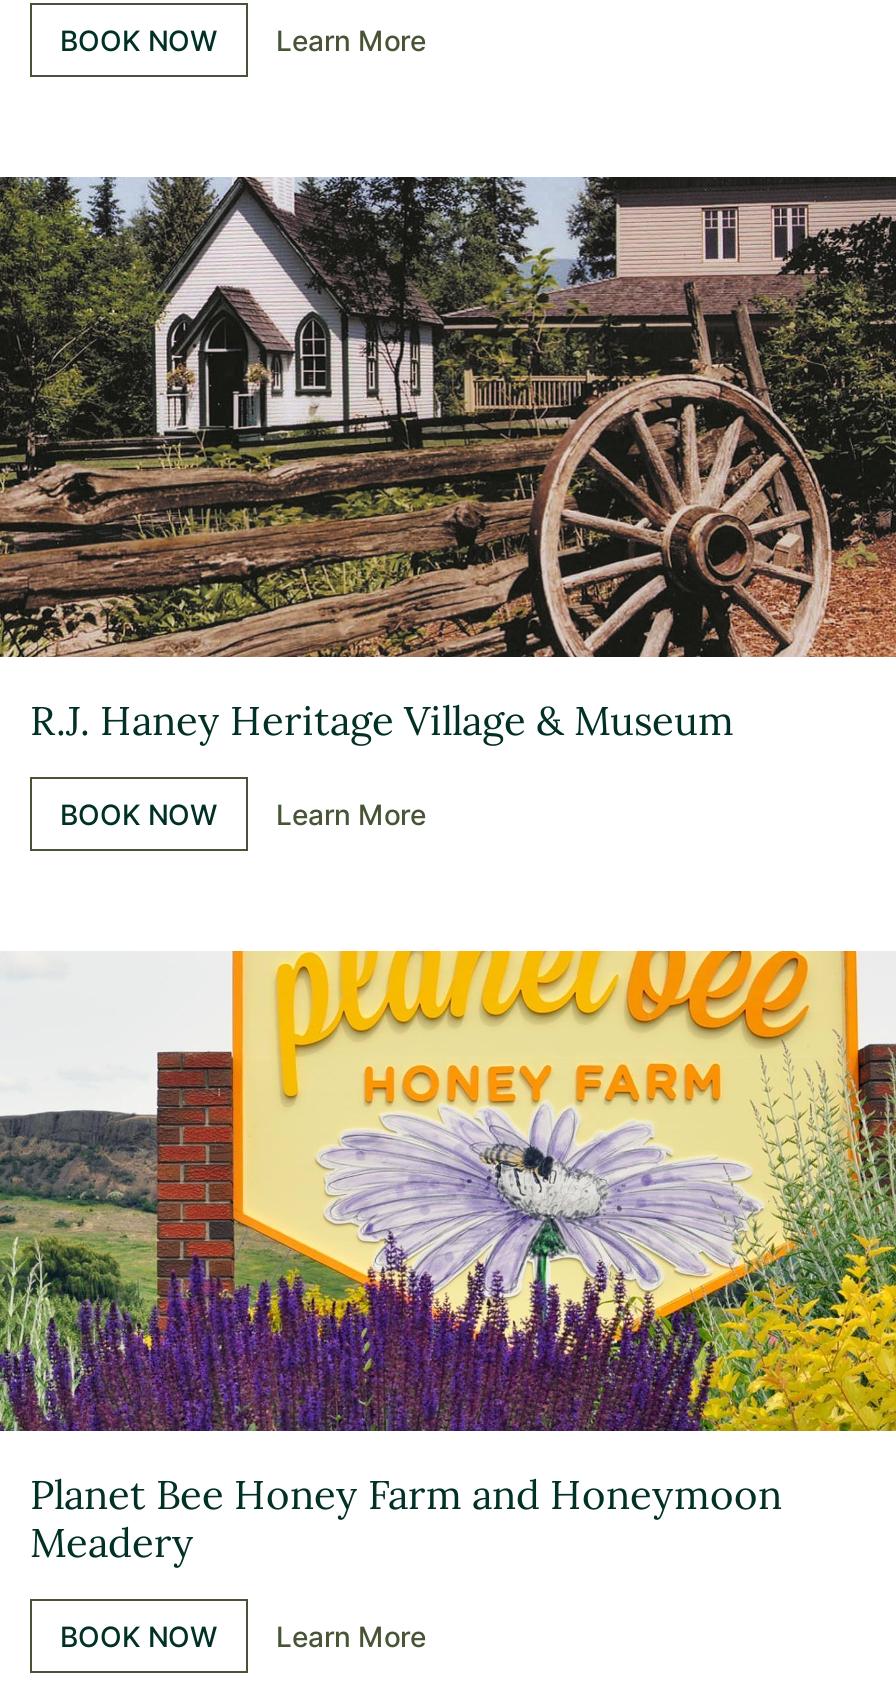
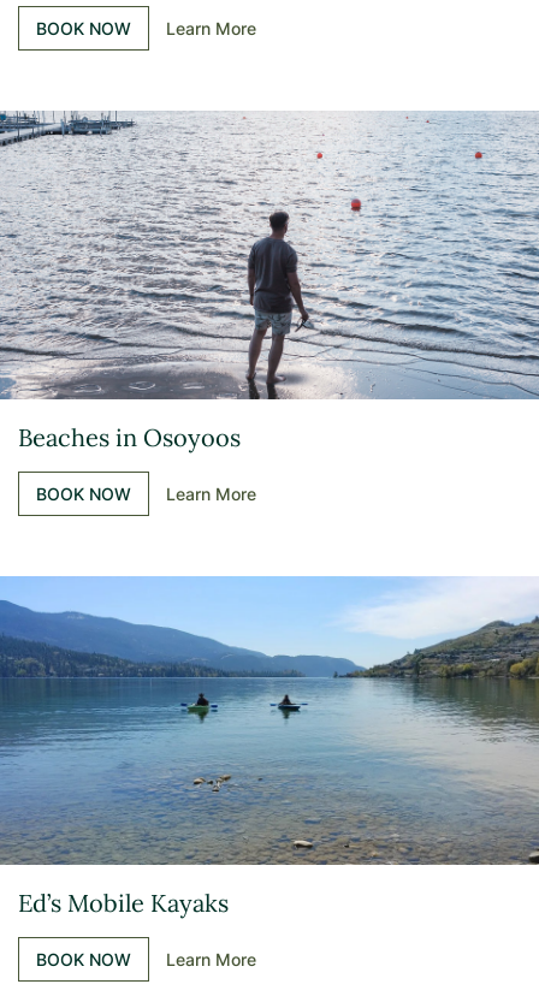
- [image]
- R.J. Haney Heritage Village & Museum
+ [image]
+ Beaches in Osoyoos

- [image]
- Planet Bee Honey Farm and Honeymoon
- Meadery
+ [image]
+ Ed’s Mobile Kayaks
